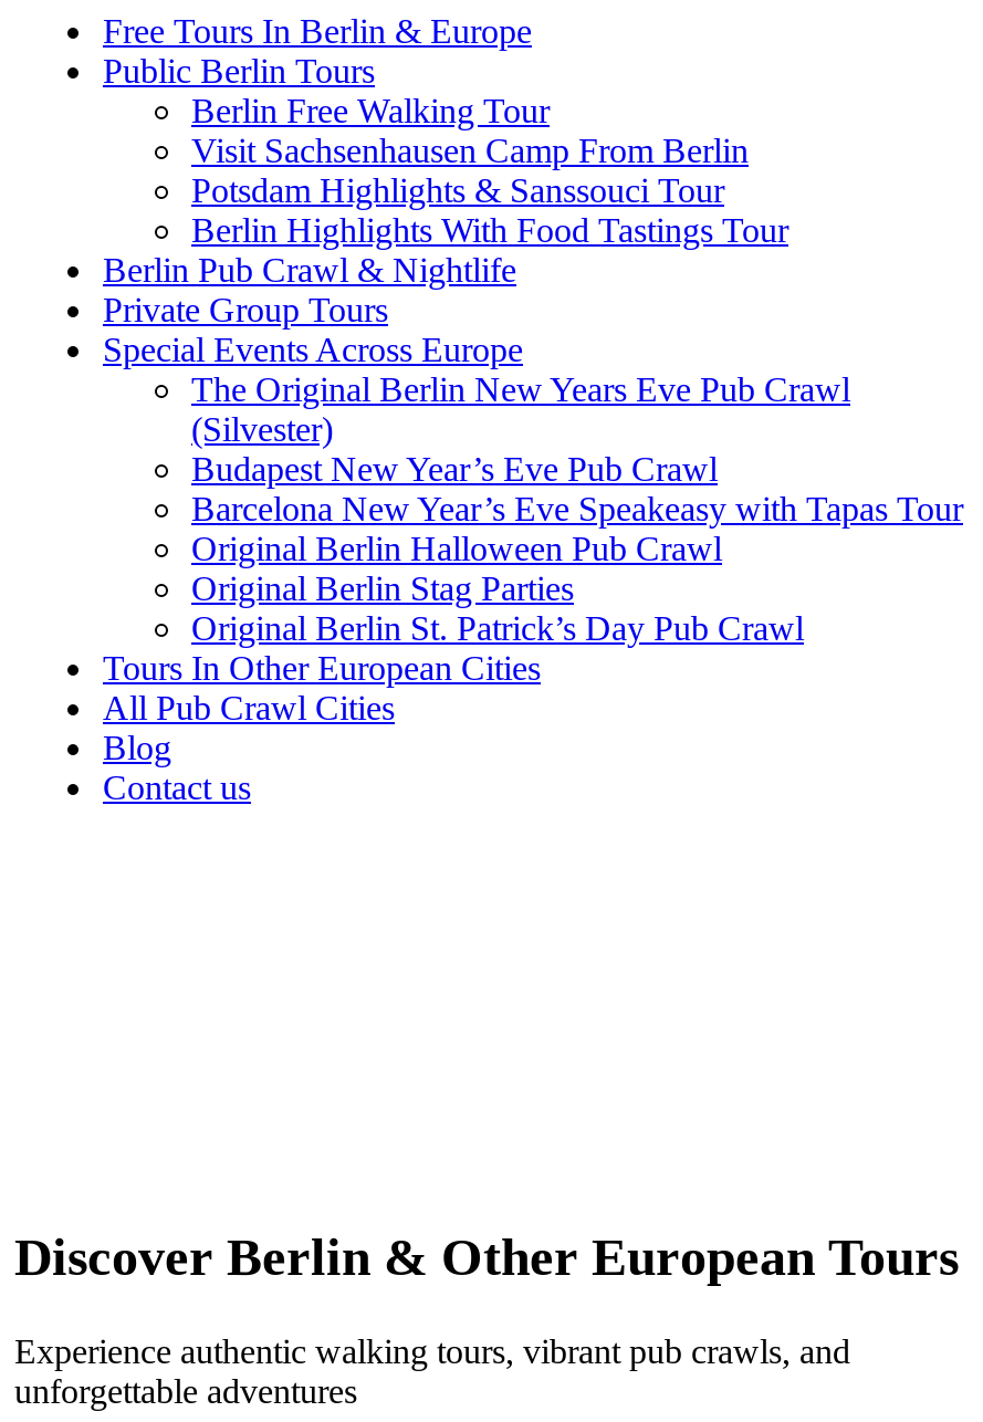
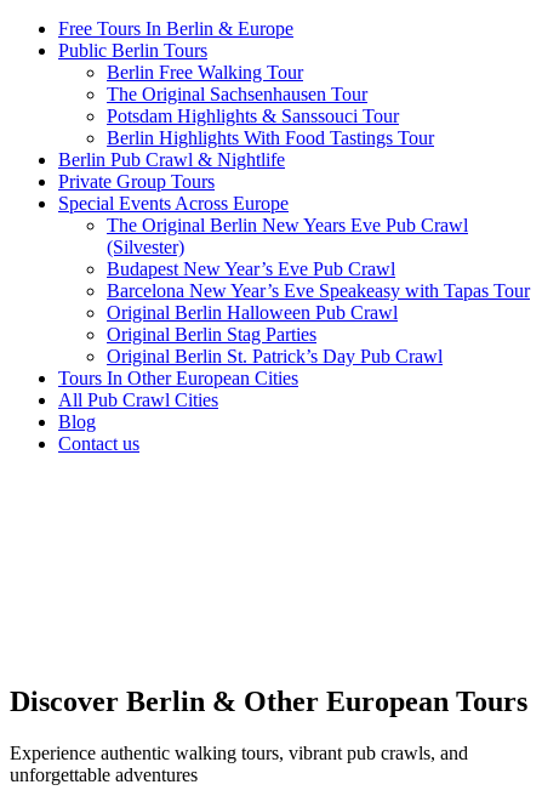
- Visit Sachsenhausen Camp From Berlin
+ The Original Sachsenhausen Tour
